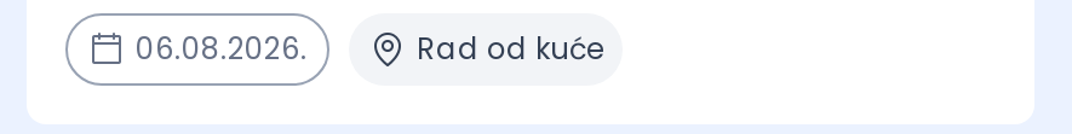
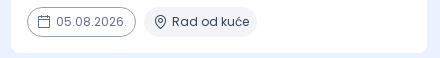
- 06.08.2026.
+ 05.08.2026.
